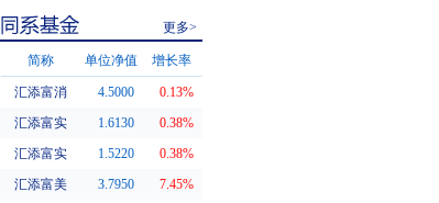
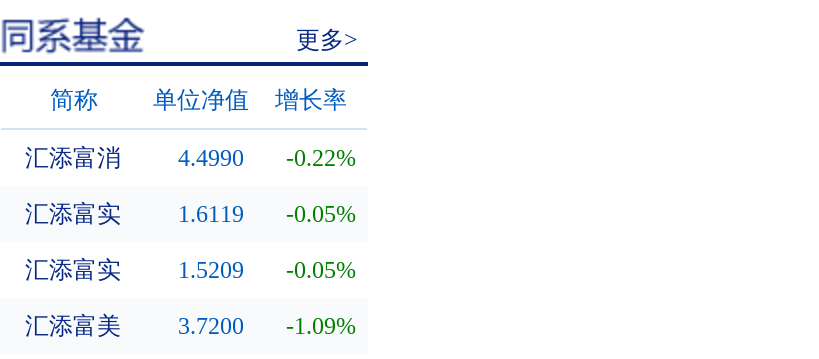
- 4.5000
+ 4.4990

- 0.13%
+ -0.22%

- 1.6130
+ 1.6119

- 0.38%
+ -0.05%

- 1.5220
+ 1.5209

- 0.38%
+ -0.05%

- 3.7950
+ 3.7200

- 7.45%
+ -1.09%
